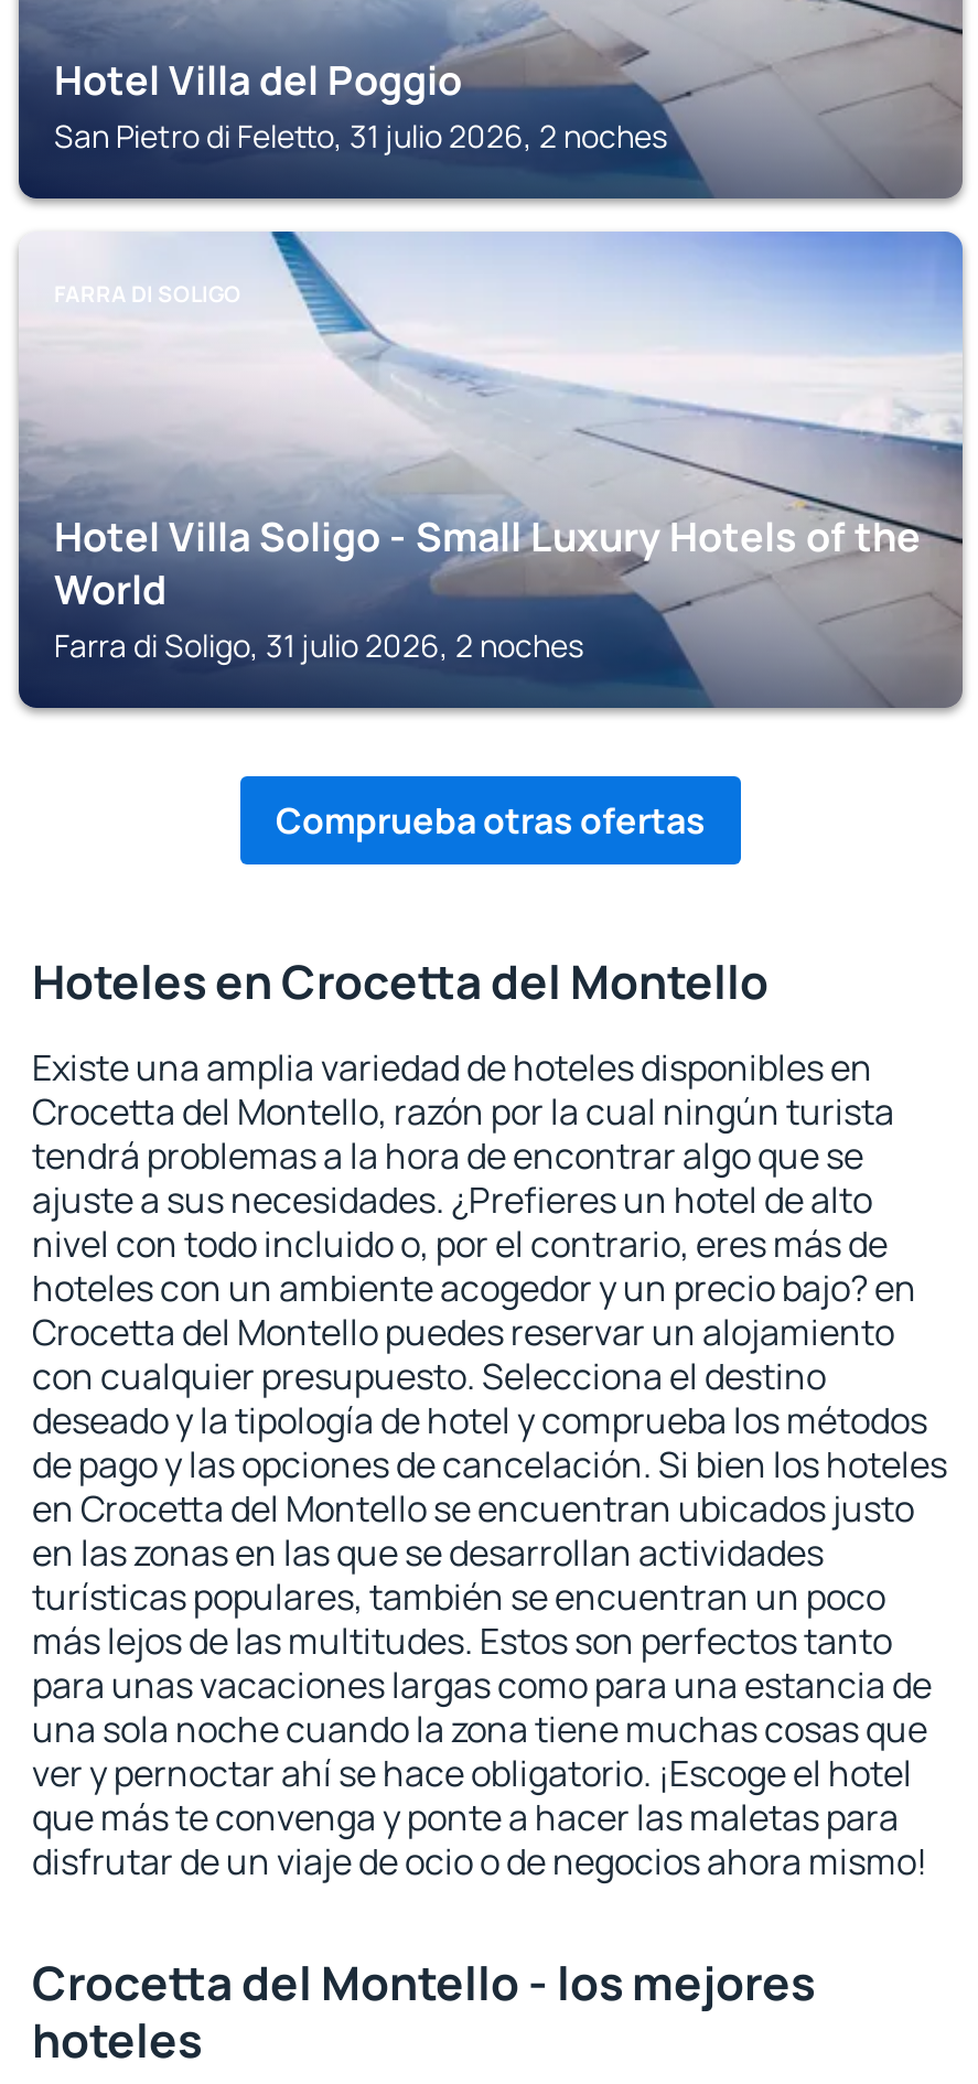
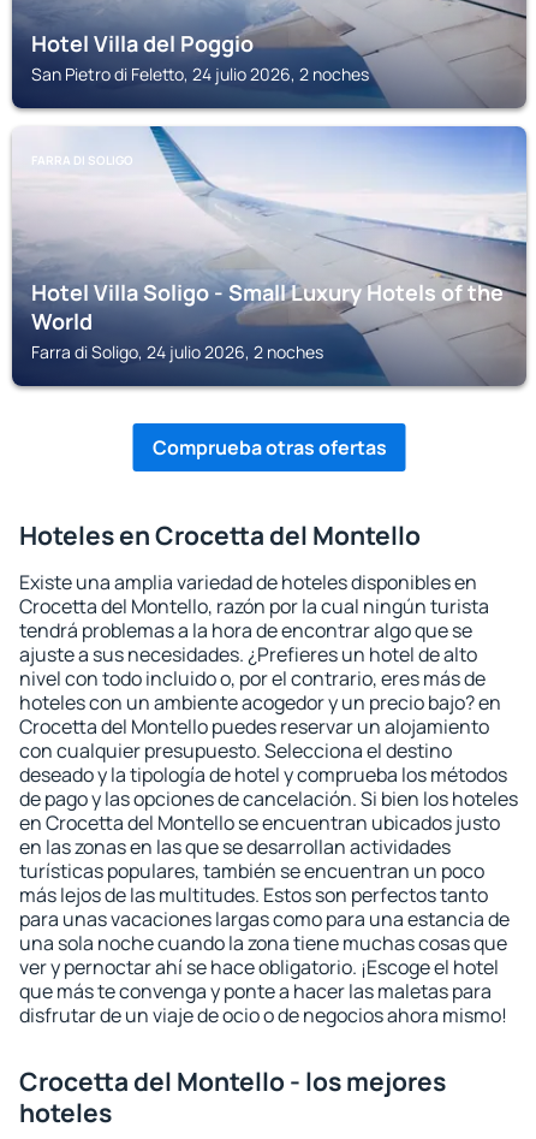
- San Pietro di Feletto, 31 julio 2026, 2 noches
+ San Pietro di Feletto, 24 julio 2026, 2 noches

- Farra di Soligo, 31 julio 2026, 2 noches
+ Farra di Soligo, 24 julio 2026, 2 noches
